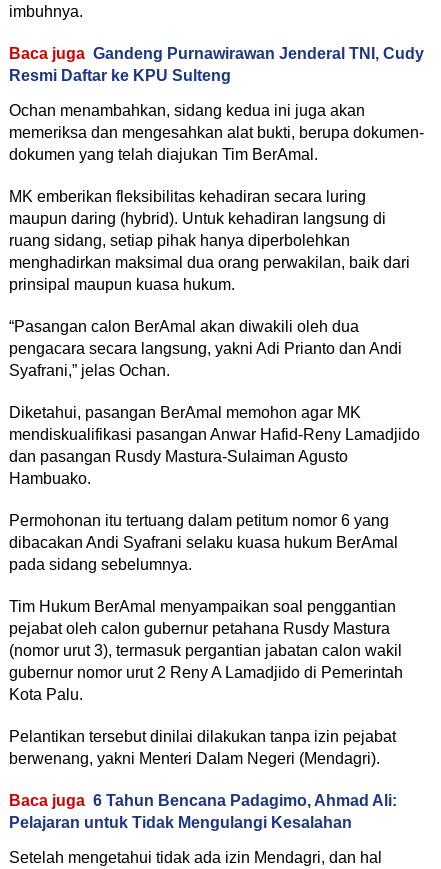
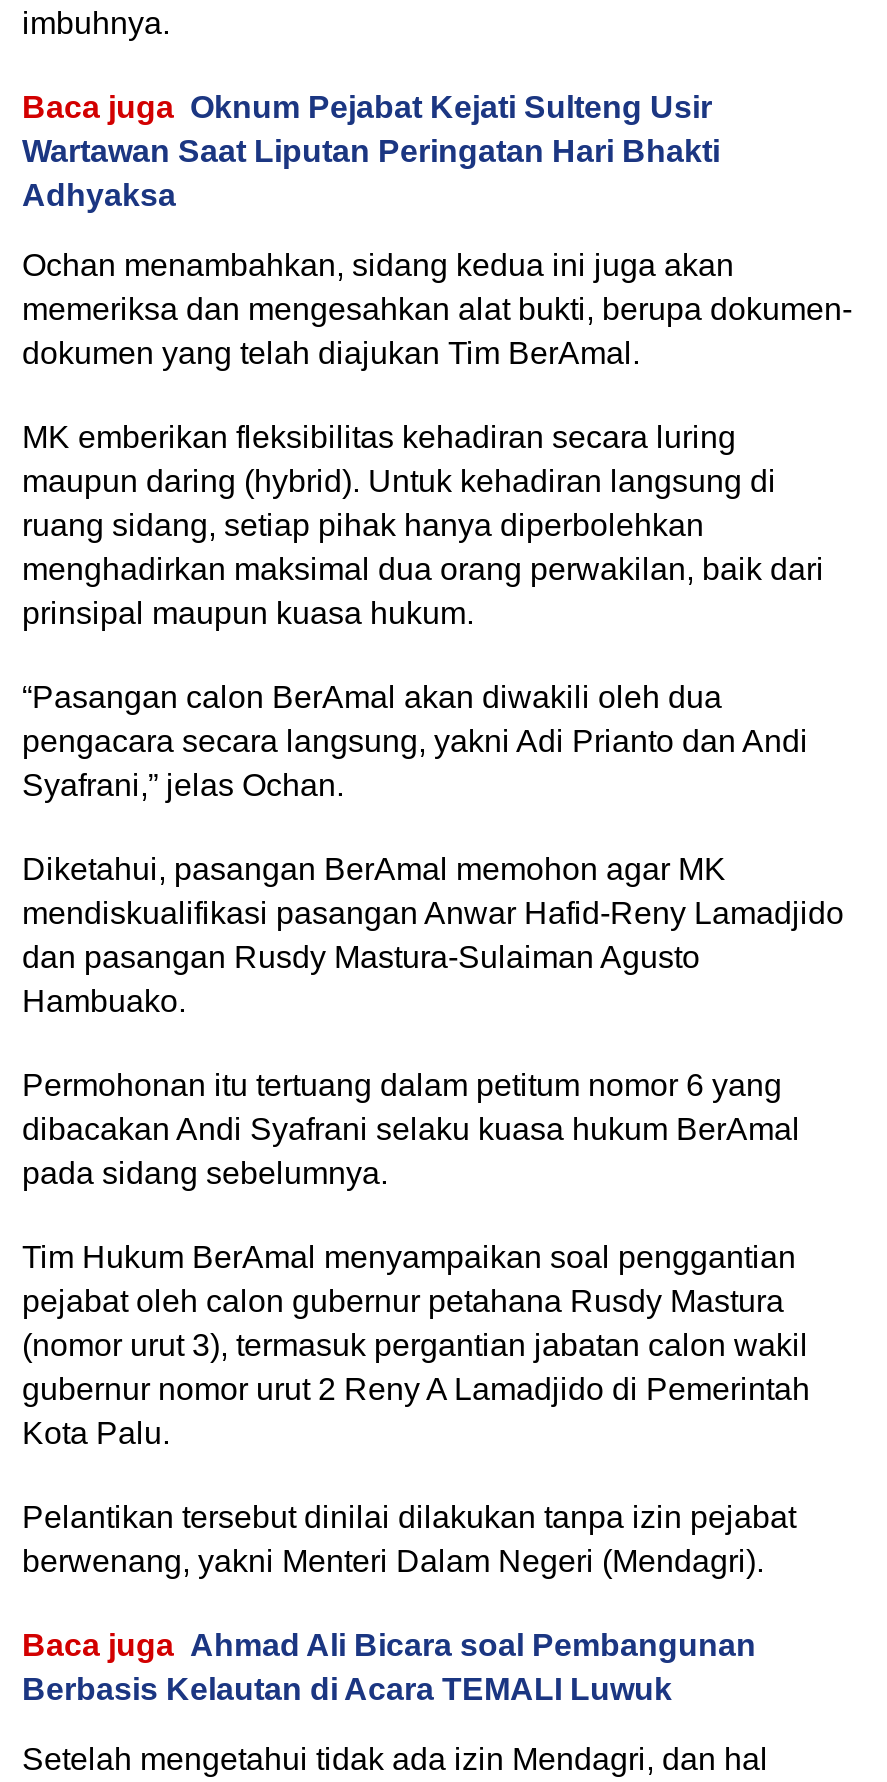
- Baca juga Gandeng Purnawirawan Jenderal TNI, Cudy
- Resmi Daftar ke KPU Sulteng
+ Baca juga Oknum Pejabat Kejati Sulteng Usir
+ Wartawan Saat Liputan Peringatan Hari Bhakti
+ Adhyaksa

- Baca juga 6 Tahun Bencana Padagimo, Ahmad Ali:
- Pelajaran untuk Tidak Mengulangi Kesalahan
+ Baca juga Ahmad Ali Bicara soal Pembangunan
+ Berbasis Kelautan di Acara TEMALI Luwuk
